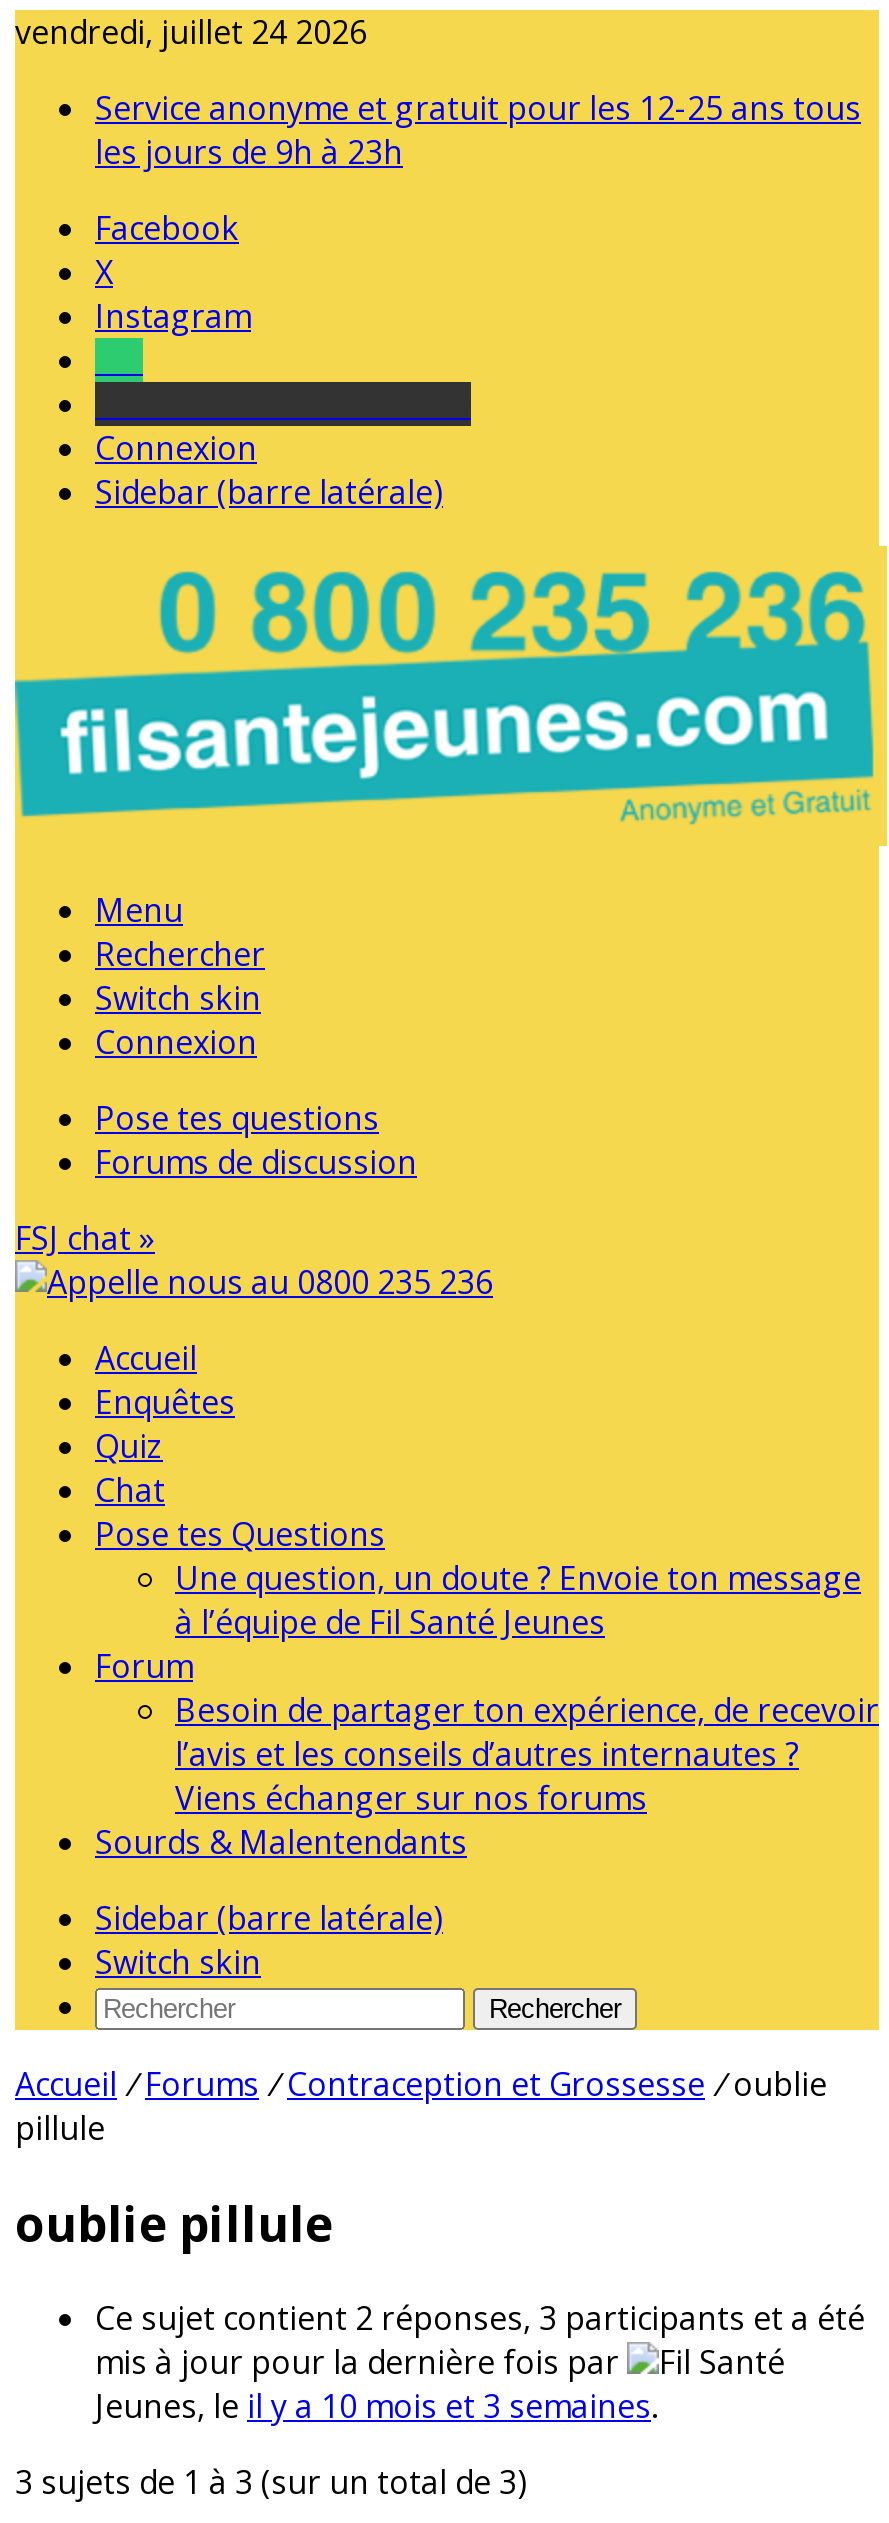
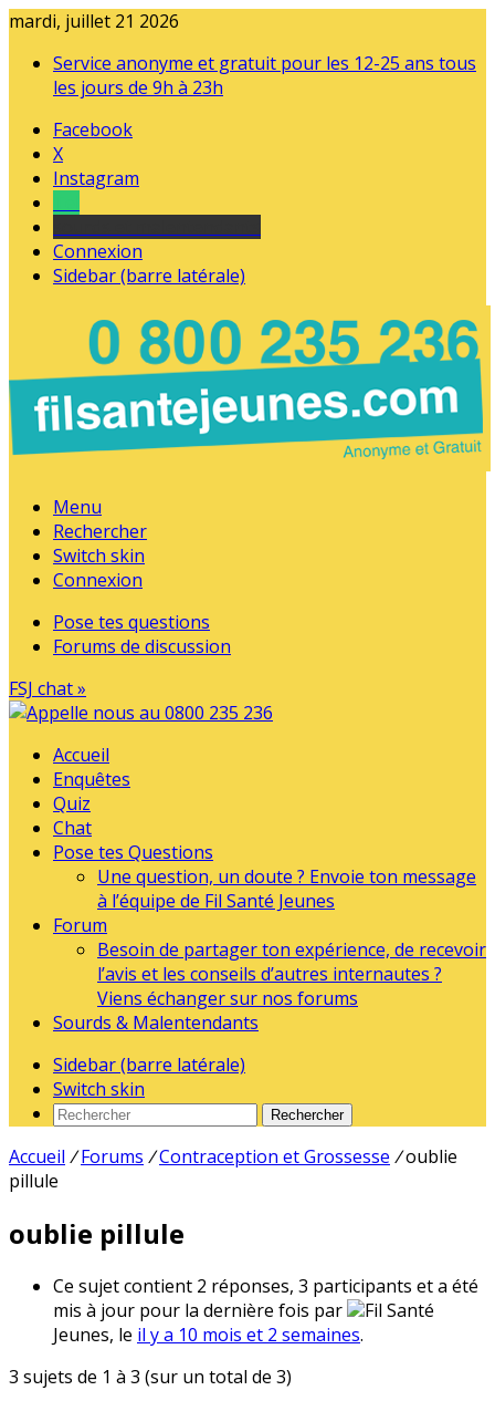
- vendredi, juillet 24 2026
+ mardi, juillet 21 2026

- Jeunes, le il y a 10 mois et 3 semaines.
+ Jeunes, le il y a 10 mois et 2 semaines.
